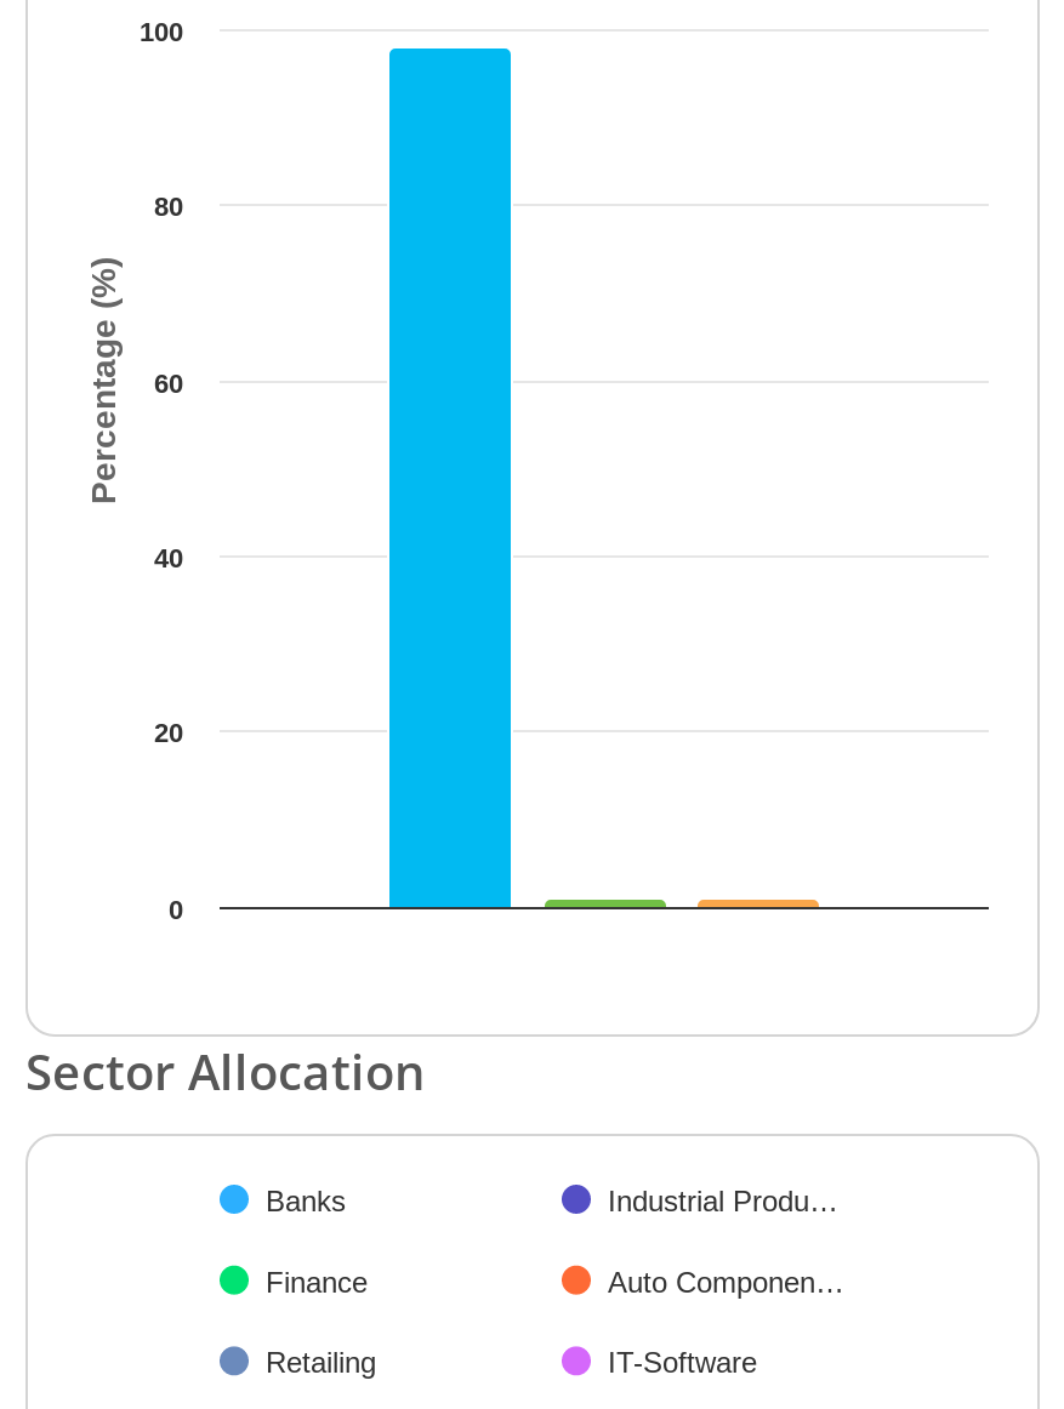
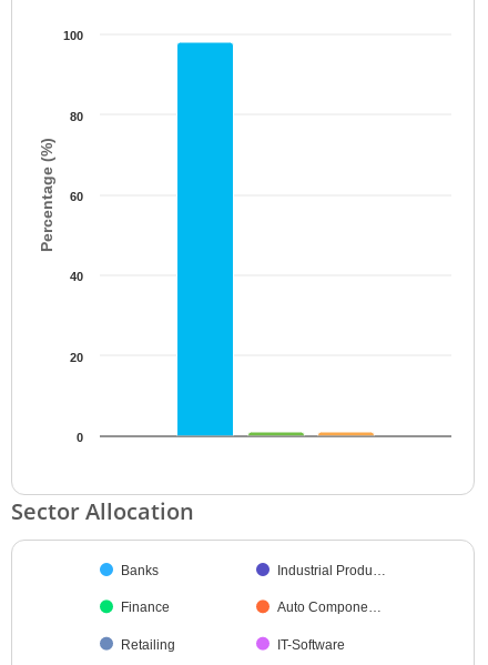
- Auto Componen…
+ Auto Compone…
